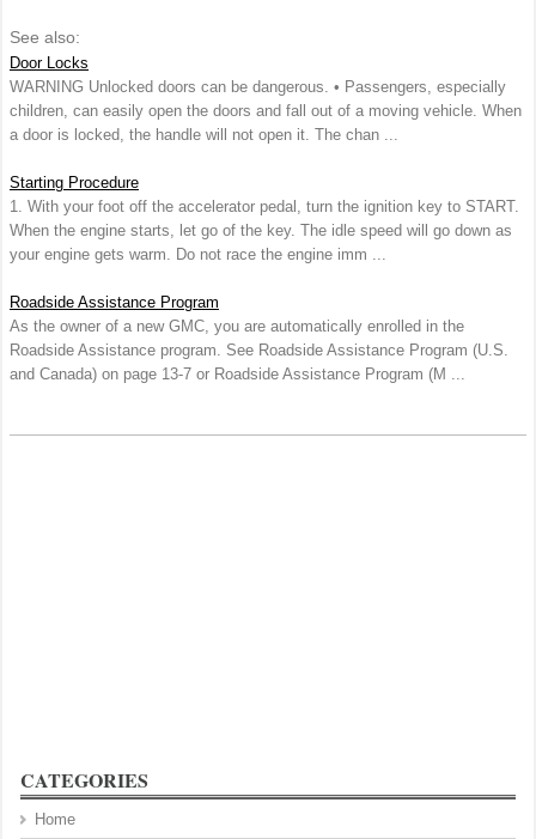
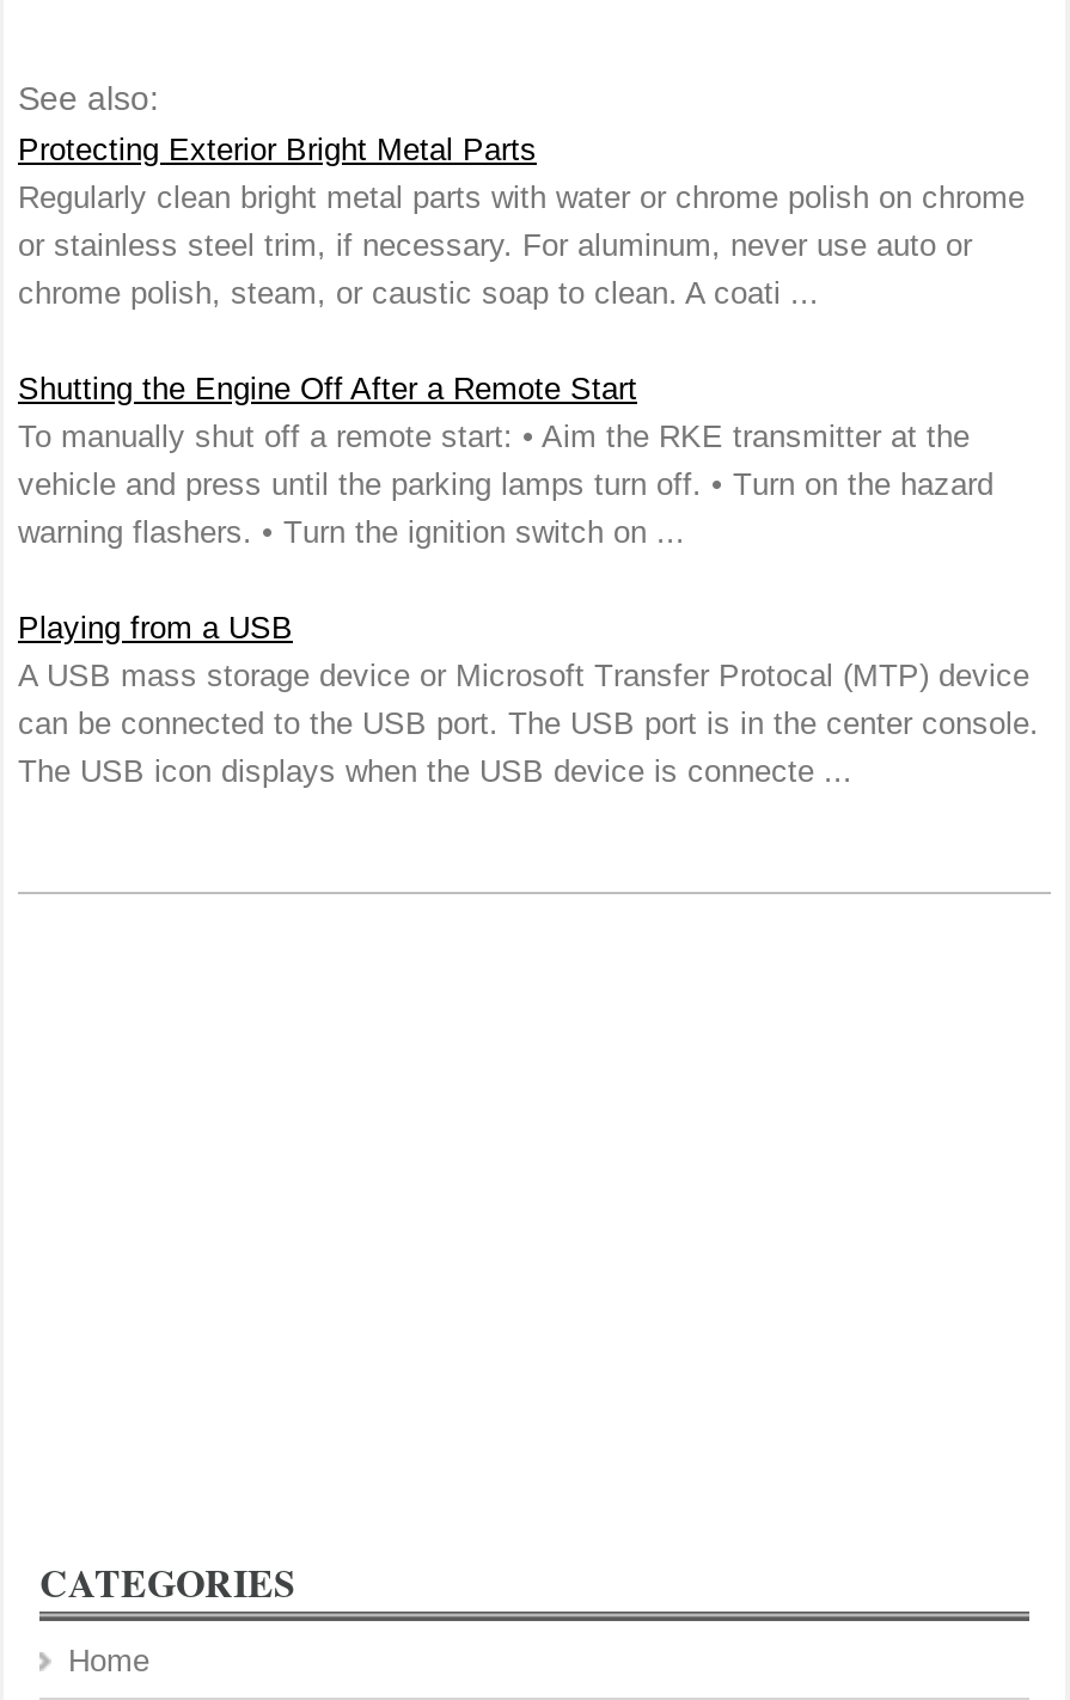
- Door Locks
- WARNING Unlocked doors can be dangerous. • Passengers, especially
- children, can easily open the doors and fall out of a moving vehicle. When
- a door is locked, the handle will not open it. The chan ...
+ Protecting Exterior Bright Metal Parts
+ Regularly clean bright metal parts with water or chrome polish on chrome
+ or stainless steel trim, if necessary. For aluminum, never use auto or
+ chrome polish, steam, or caustic soap to clean. A coati ...

- Starting Procedure
- 1. With your foot off the accelerator pedal, turn the ignition key to START.
- When the engine starts, let go of the key. The idle speed will go down as
- your engine gets warm. Do not race the engine imm ...
+ Shutting the Engine Off After a Remote Start
+ To manually shut off a remote start: • Aim the RKE transmitter at the
+ vehicle and press until the parking lamps turn off. • Turn on the hazard
+ warning flashers. • Turn the ignition switch on ...

- Roadside Assistance Program
- As the owner of a new GMC, you are automatically enrolled in the
- Roadside Assistance program. See Roadside Assistance Program (U.S.
- and Canada) on page 13‑7 or Roadside Assistance Program (M ...
+ Playing from a USB
+ A USB mass storage device or Microsoft Transfer Protocal (MTP) device
+ can be connected to the USB port. The USB port is in the center console.
+ The USB icon displays when the USB device is connecte ...
